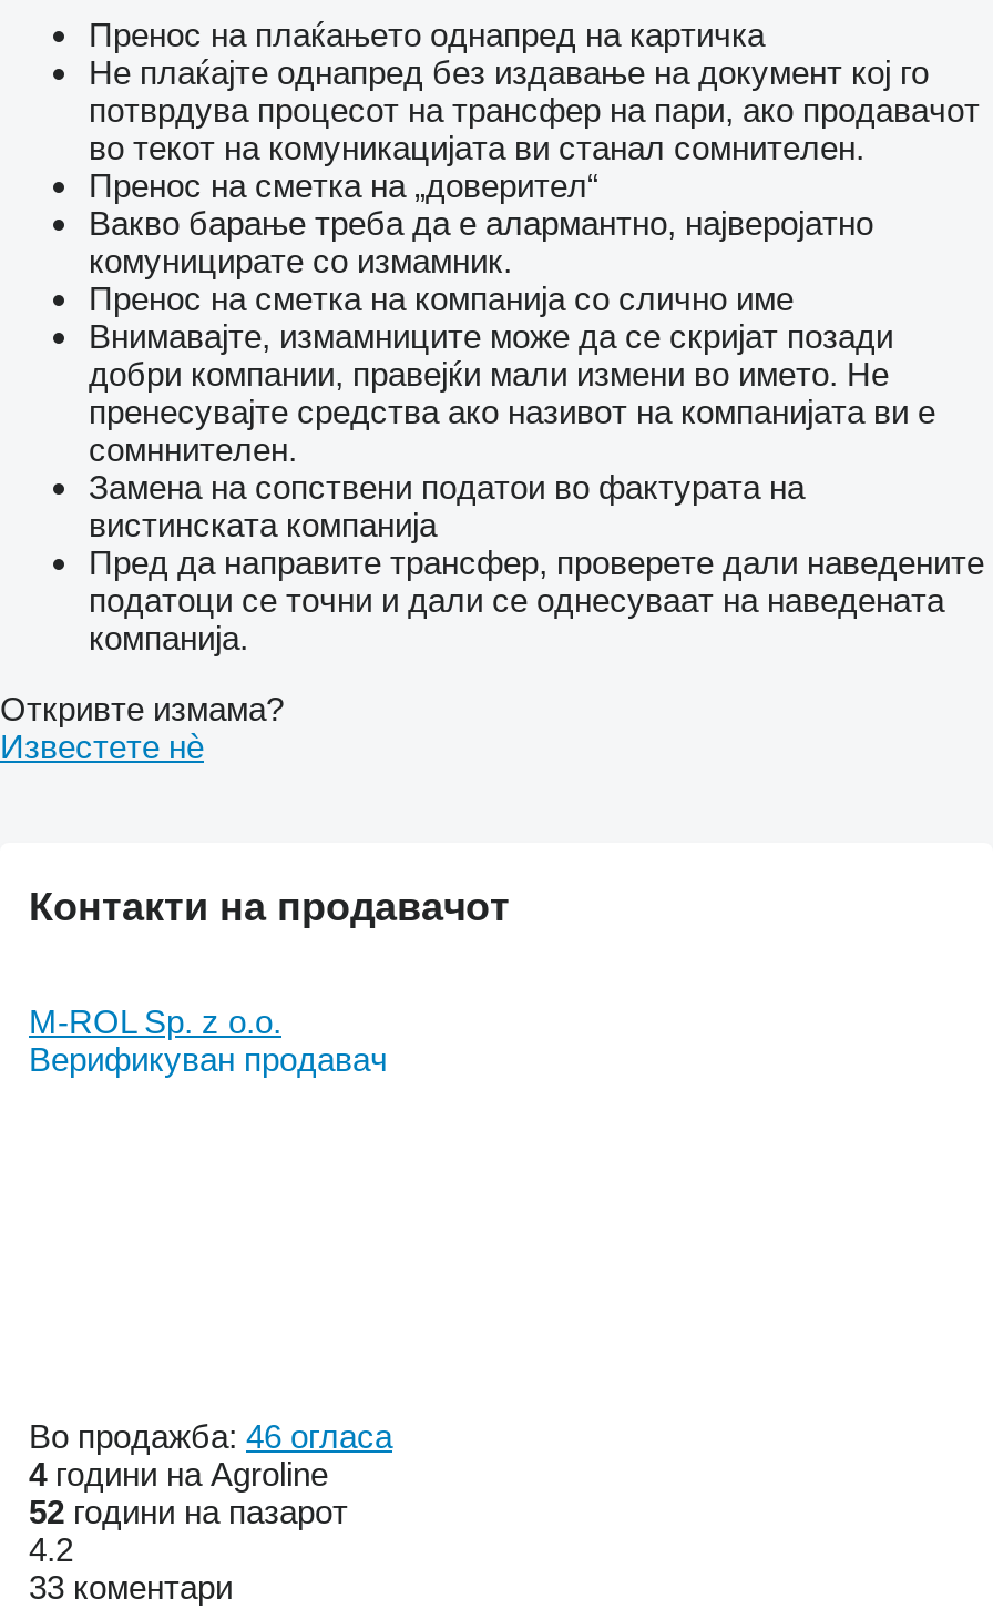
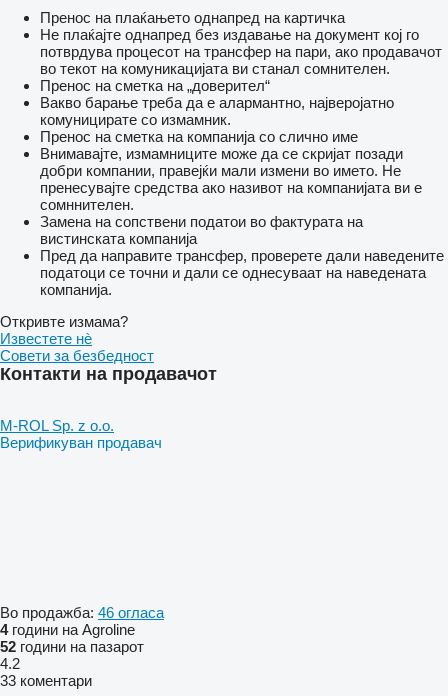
+ Совети за безбедност
